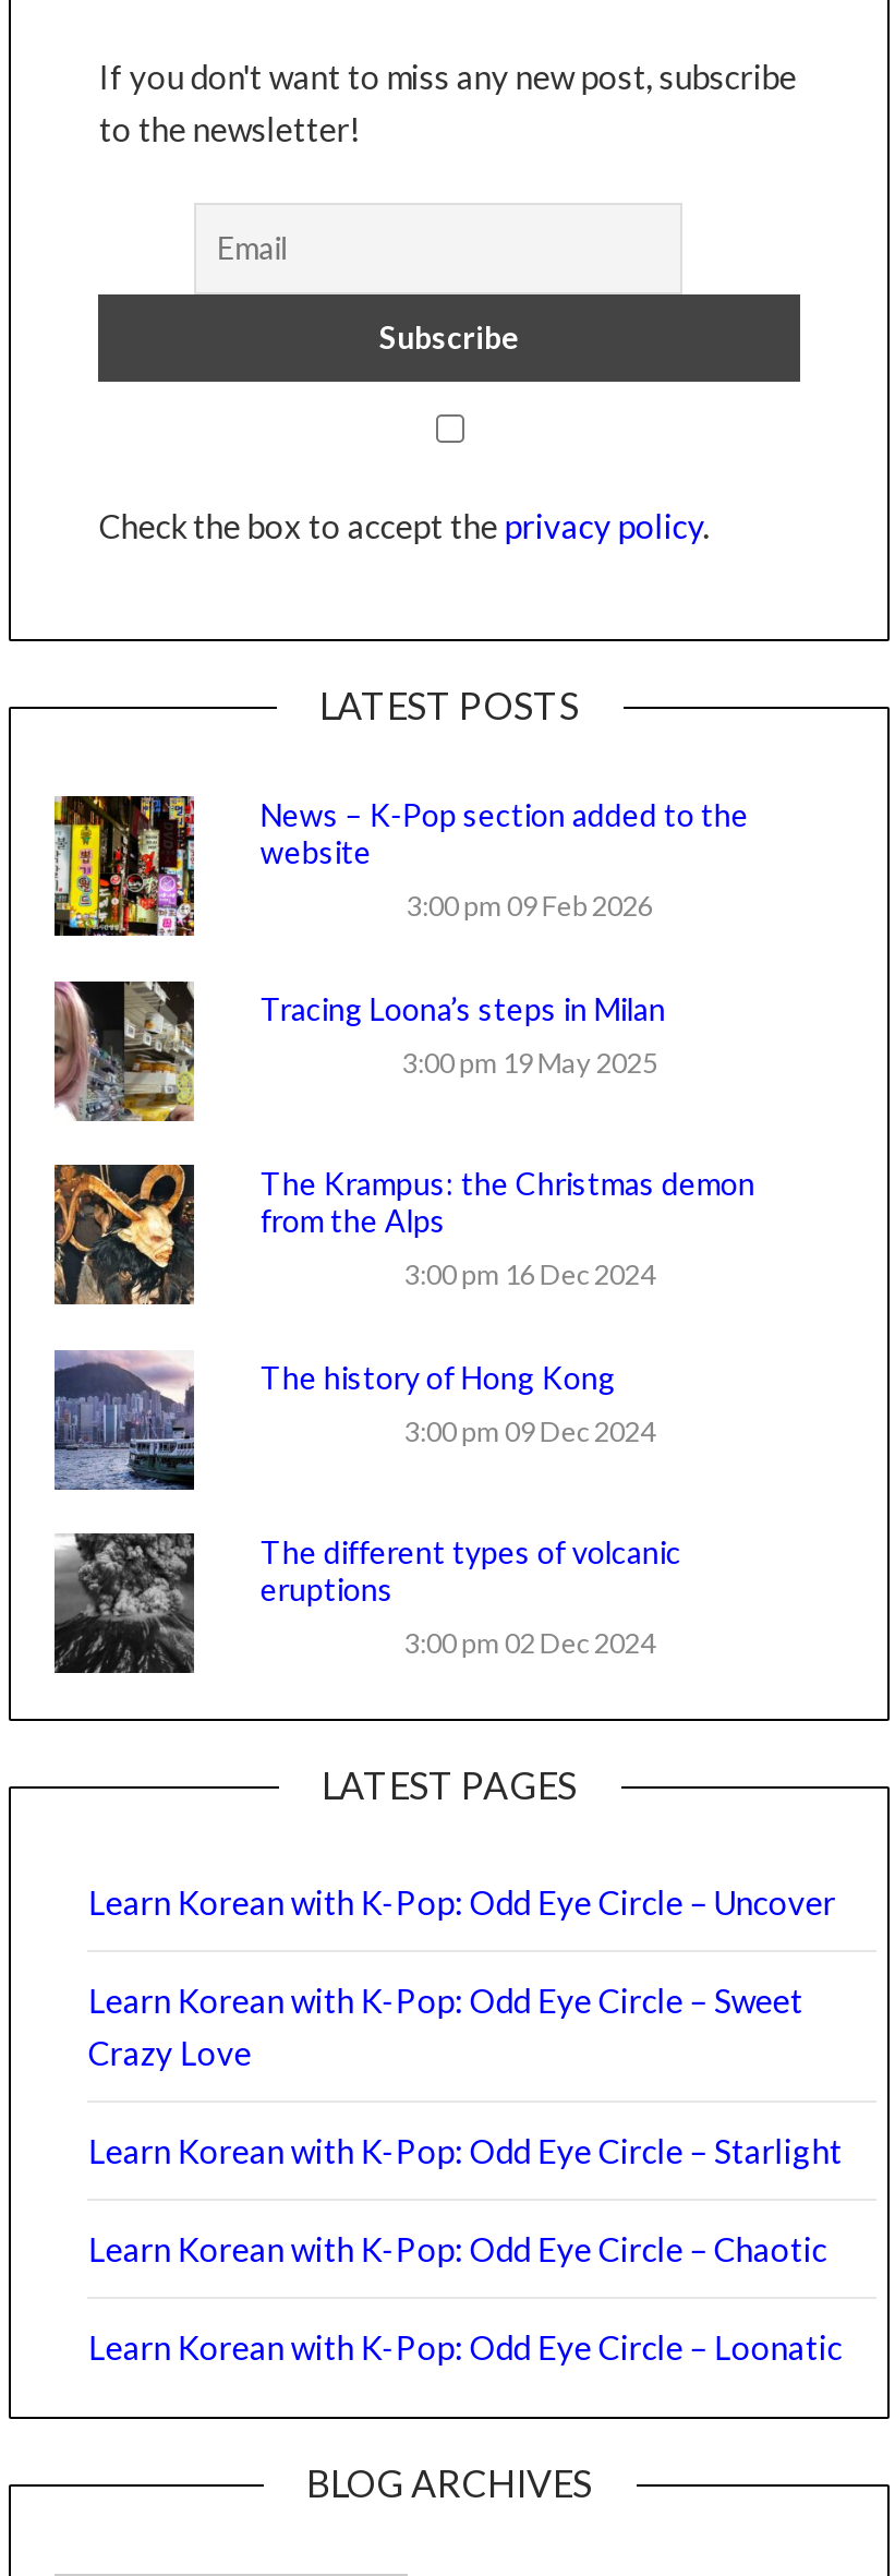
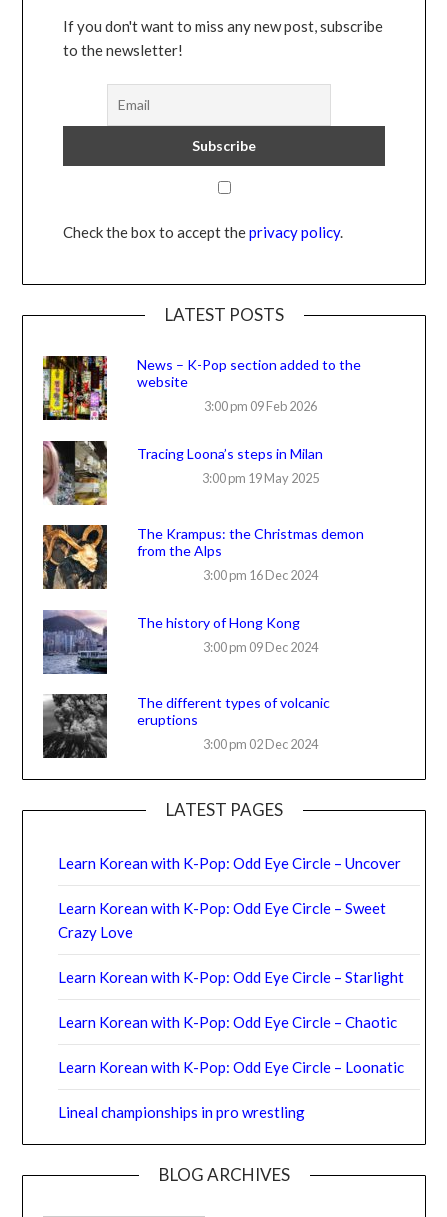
+ Lineal championships in pro wrestling
